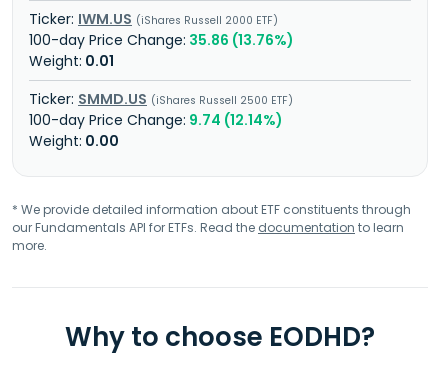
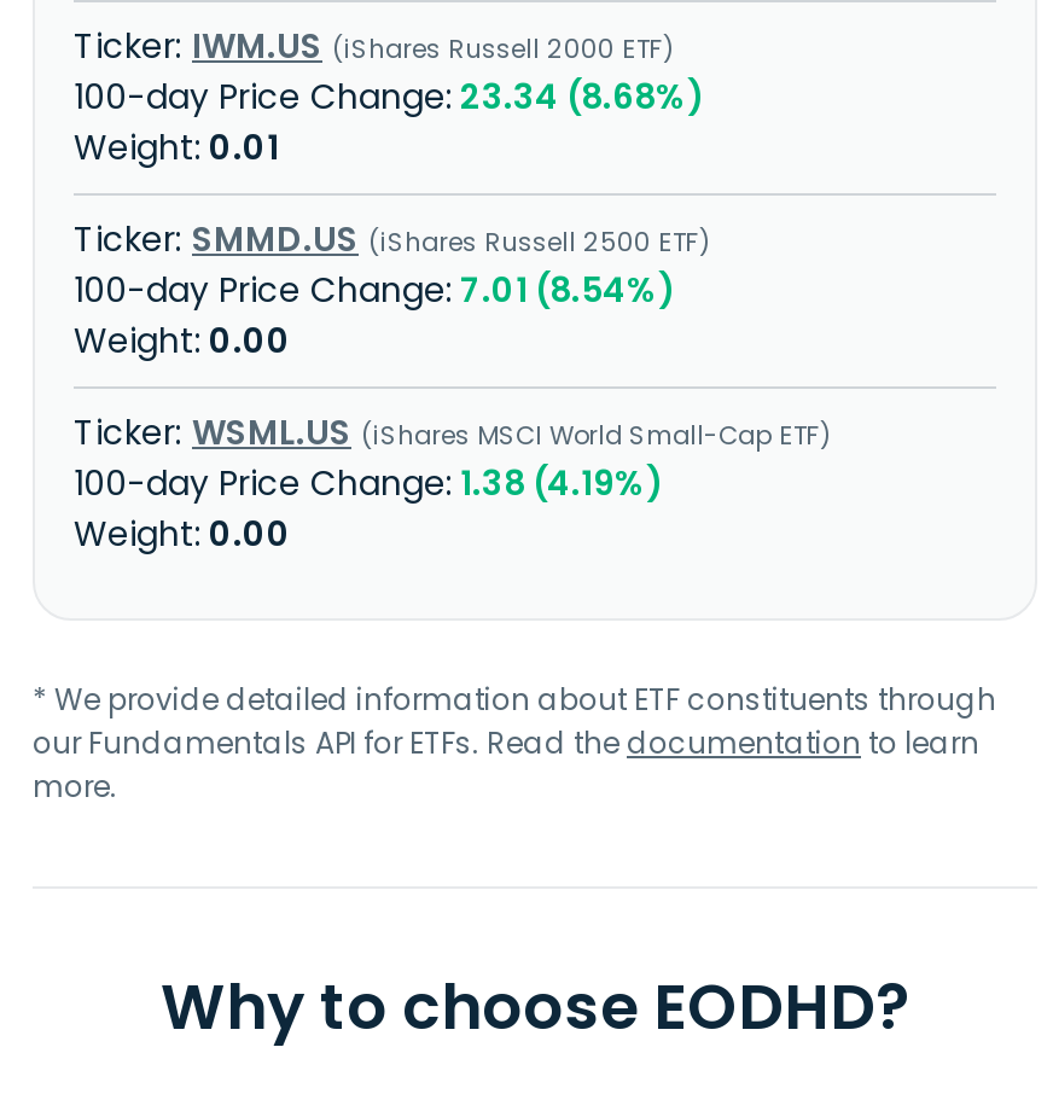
- 35.86 (13.76%)
+ 23.34 (8.68%)

- 9.74 (12.14%)
+ 7.01 (8.54%)
+ 0.00
+ WSML.US iShares MSCI World Small-Cap ETF
+ 1.38 (4.19%)
